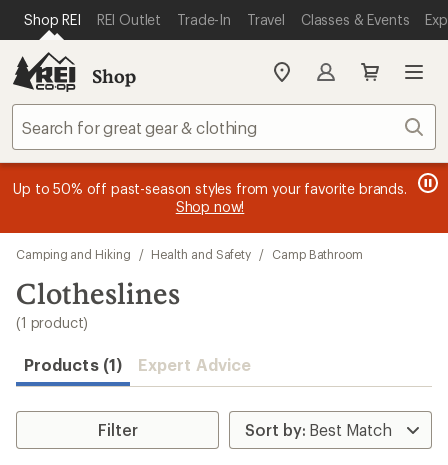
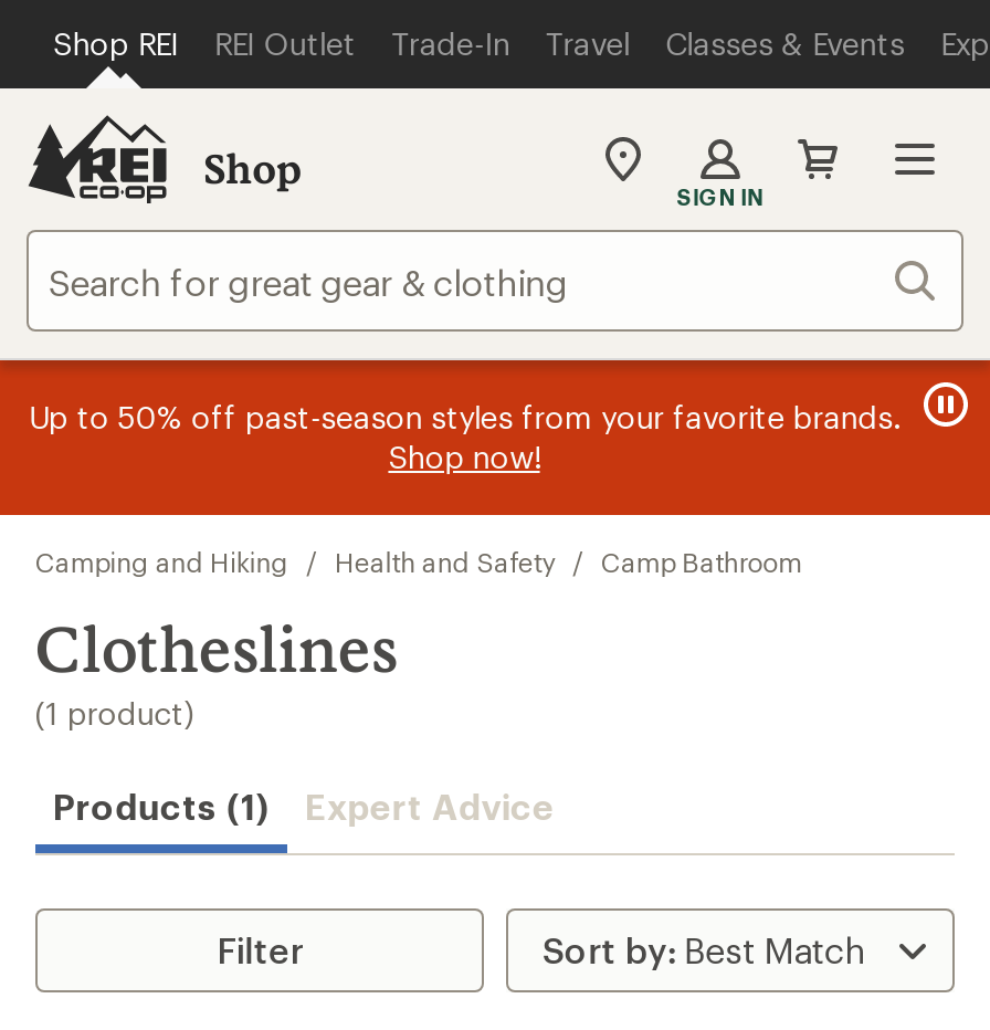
+ SIGN IN
